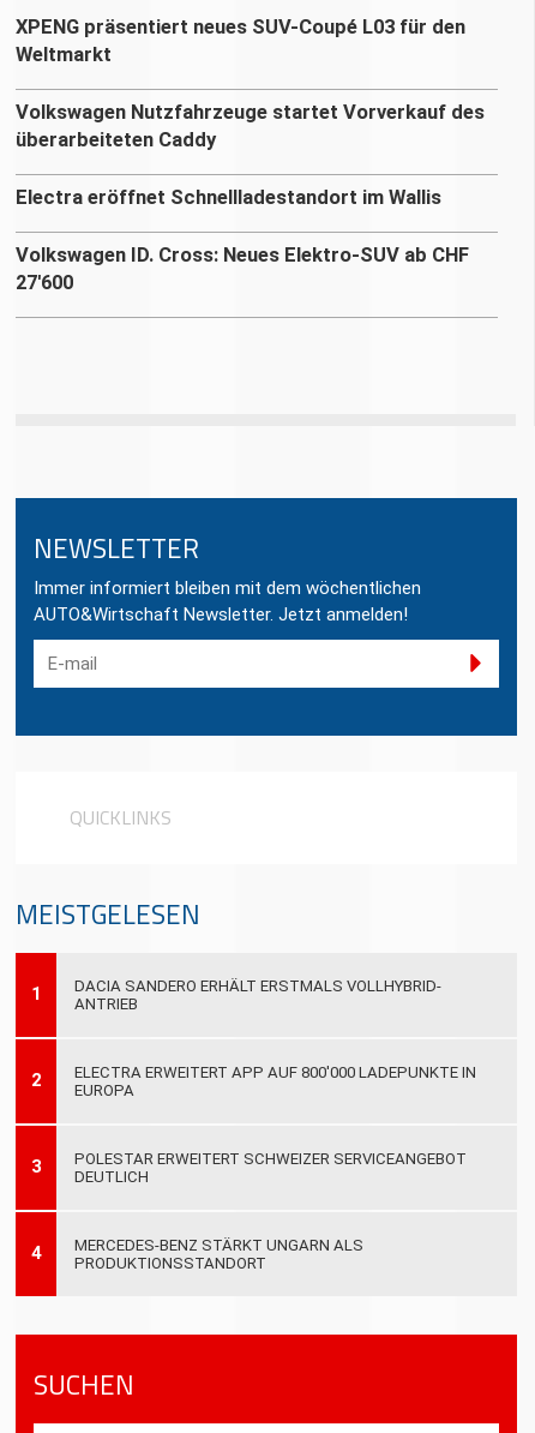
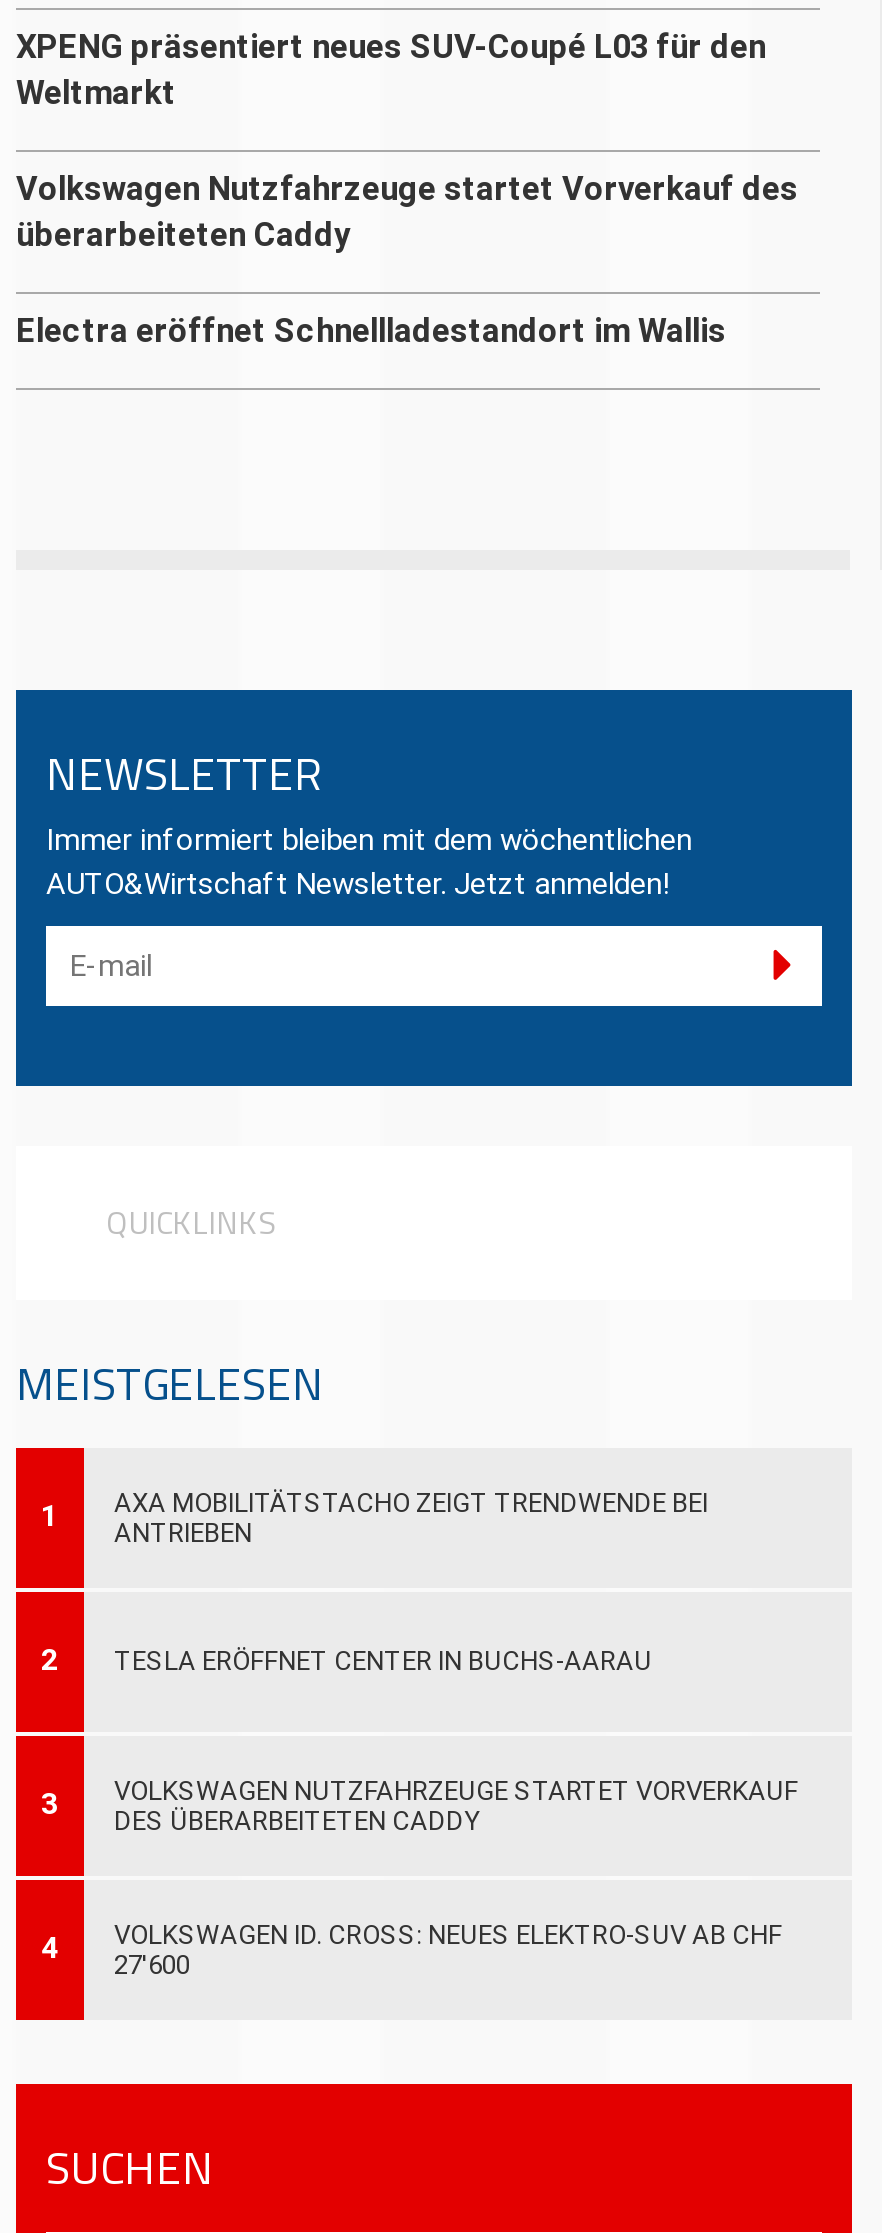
- Volkswagen ID. Cross: Neues Elektro-SUV ab CHF
- 27'600

- DACIA SANDERO ERHÄLT ERSTMALS VOLLHYBRID-
- ANTRIEB
+ AXA MOBILITÄTSTACHO ZEIGT TRENDWENDE BEI
+ ANTRIEBEN

- ELECTRA ERWEITERT APP AUF 800'000 LADEPUNKTE IN
- EUROPA
+ TESLA ERÖFFNET CENTER IN BUCHS-AARAU

- POLESTAR ERWEITERT SCHWEIZER SERVICEANGEBOT
- DEUTLICH
+ VOLKSWAGEN NUTZFAHRZEUGE STARTET VORVERKAUF
+ DES ÜBERARBEITETEN CADDY

- MERCEDES-BENZ STÄRKT UNGARN ALS
- PRODUKTIONSSTANDORT
+ VOLKSWAGEN ID. CROSS: NEUES ELEKTRO-SUV AB CHF
+ 27'600
